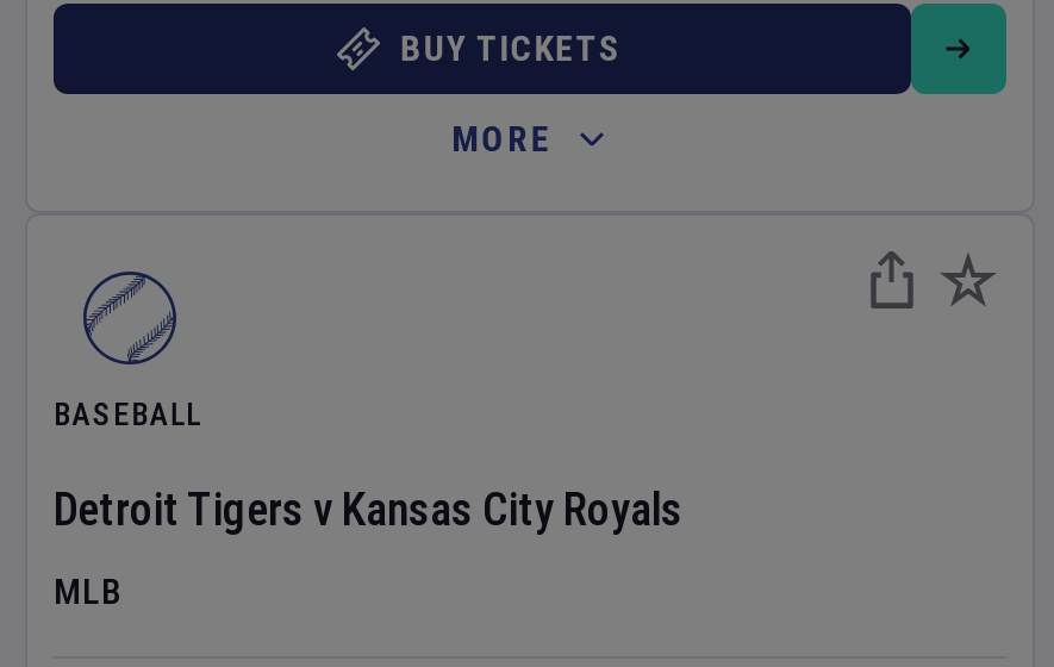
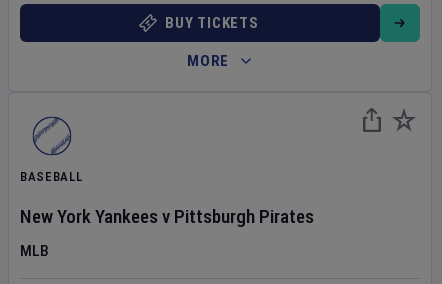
- Detroit Tigers v Kansas City Royals
+ New York Yankees v Pittsburgh Pirates
